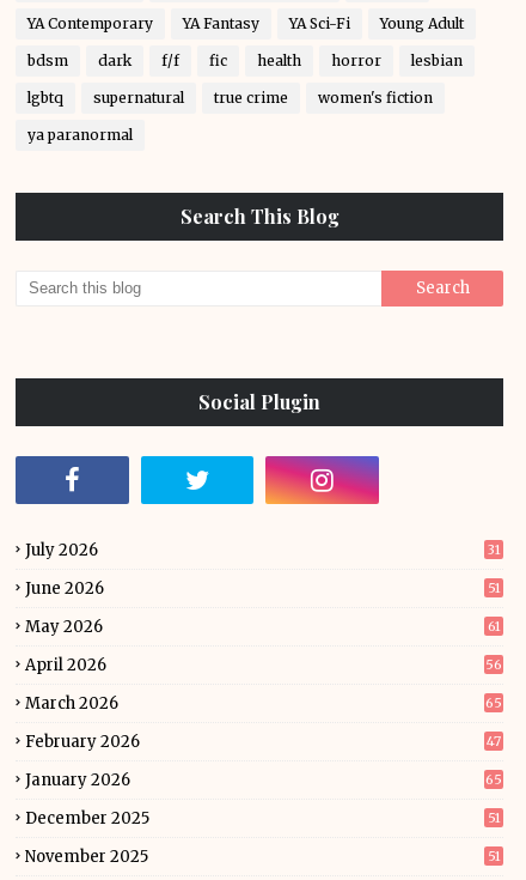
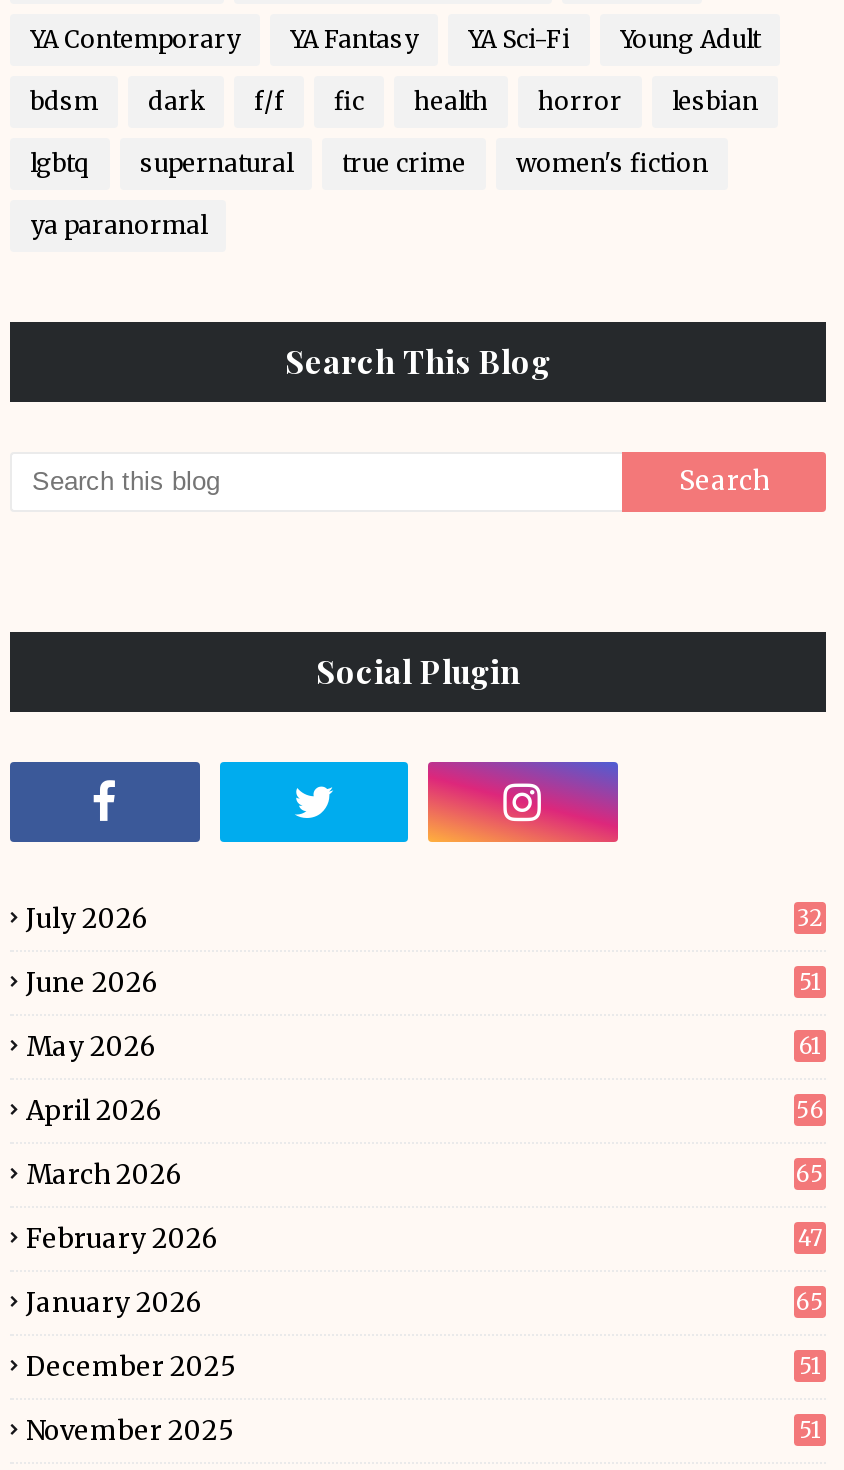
- 31
+ 32
